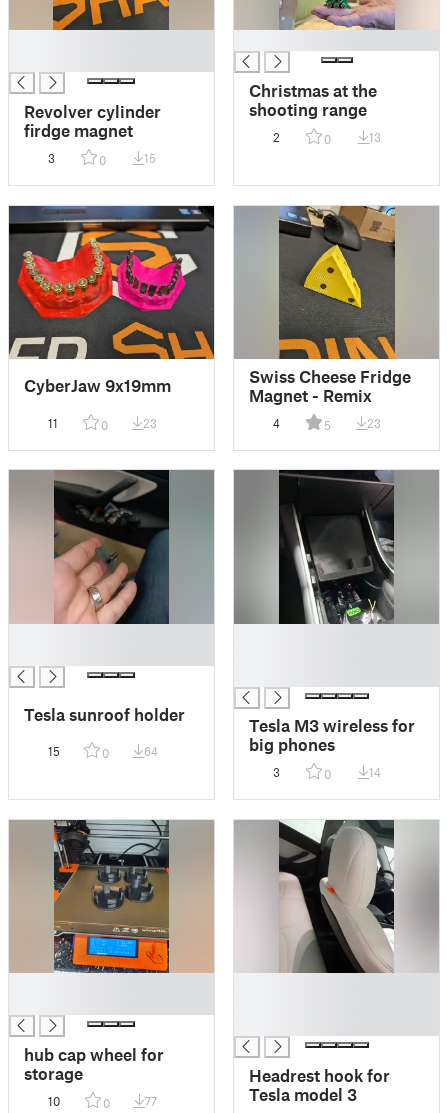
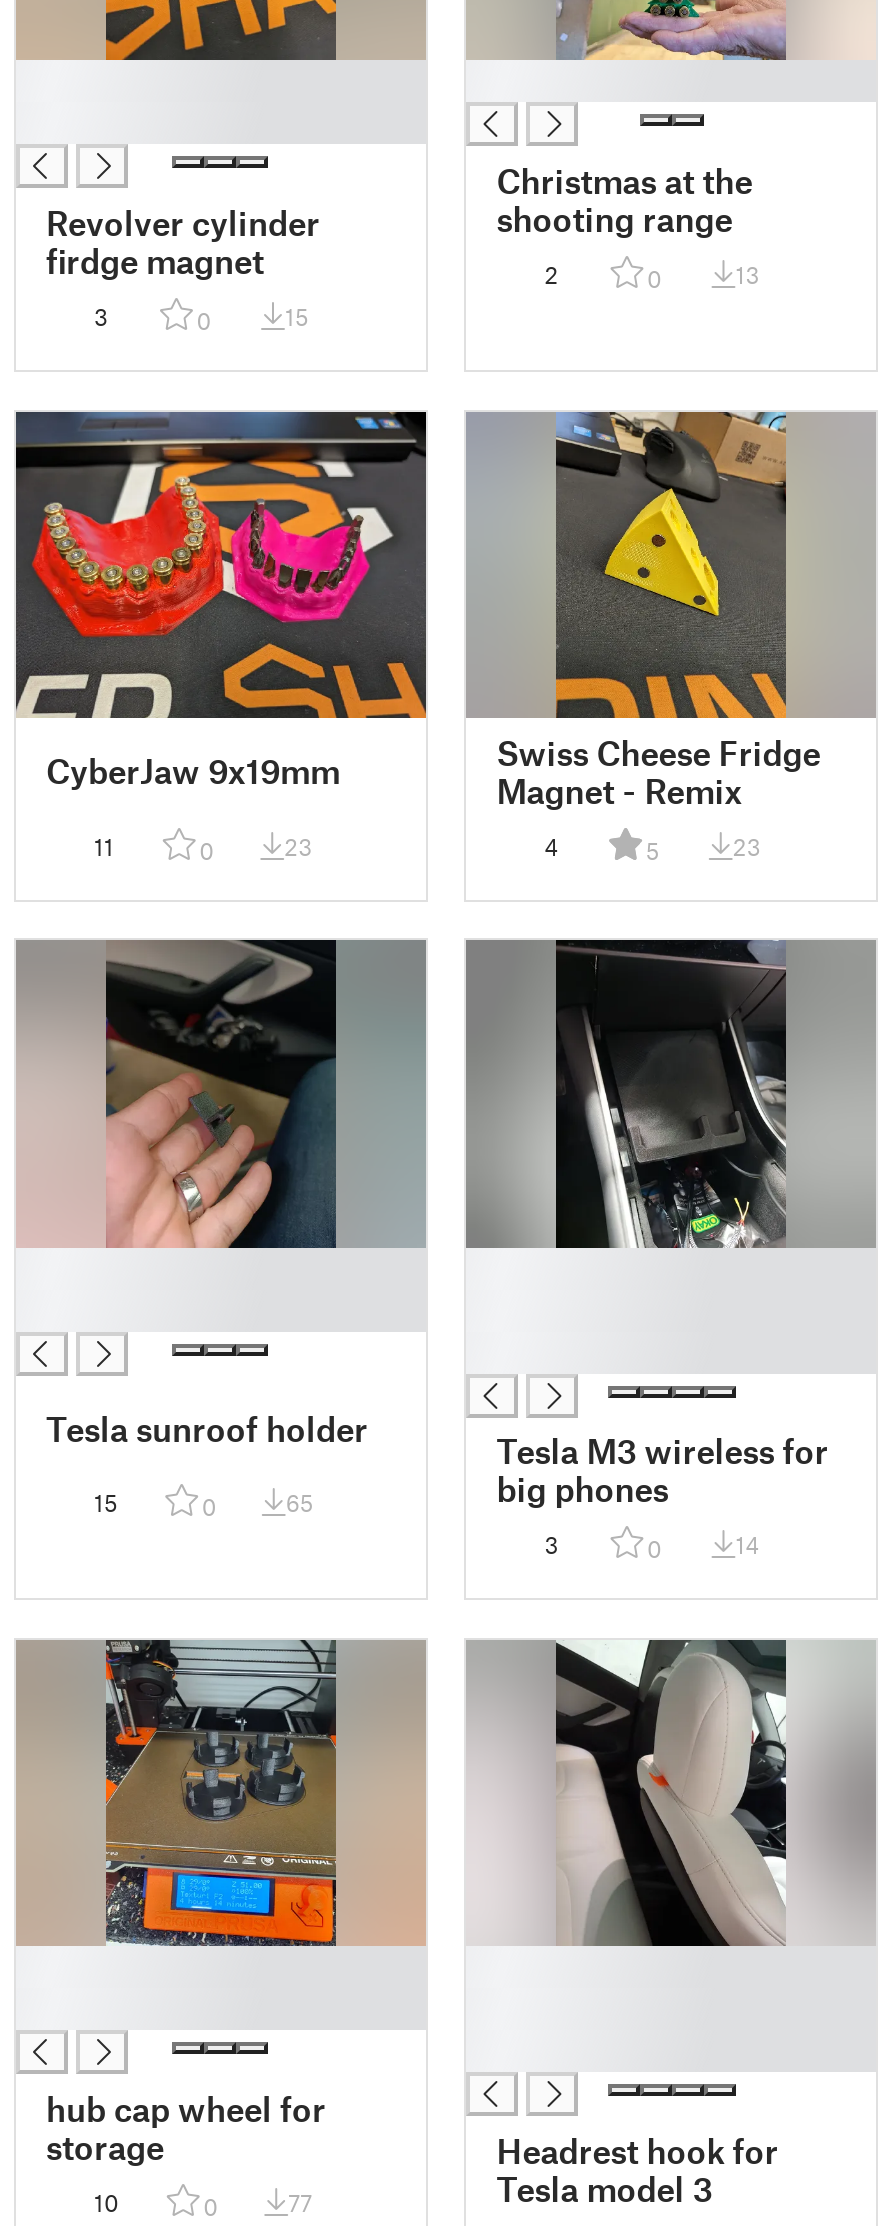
- 64
+ 65
